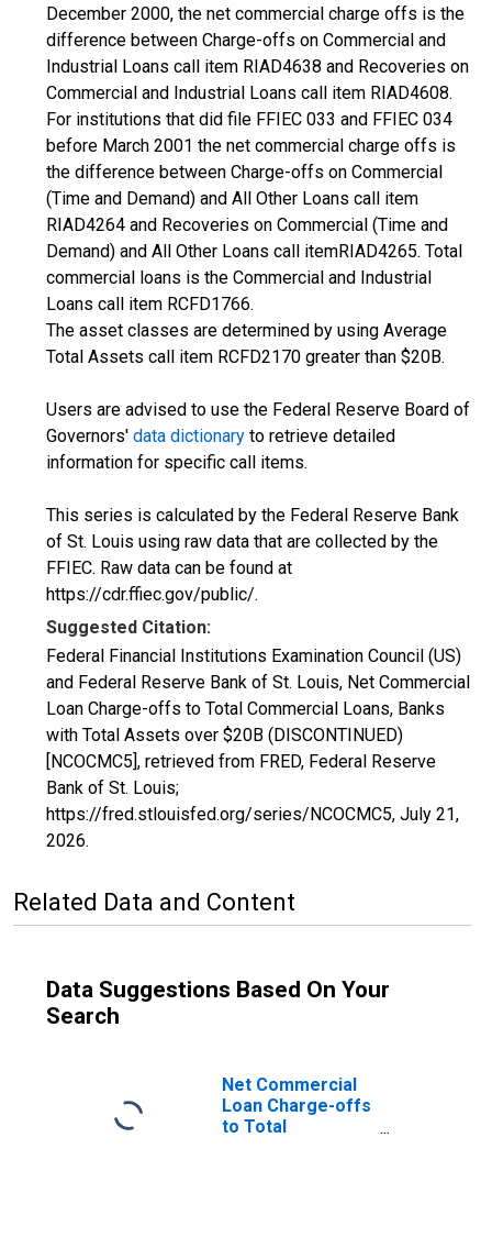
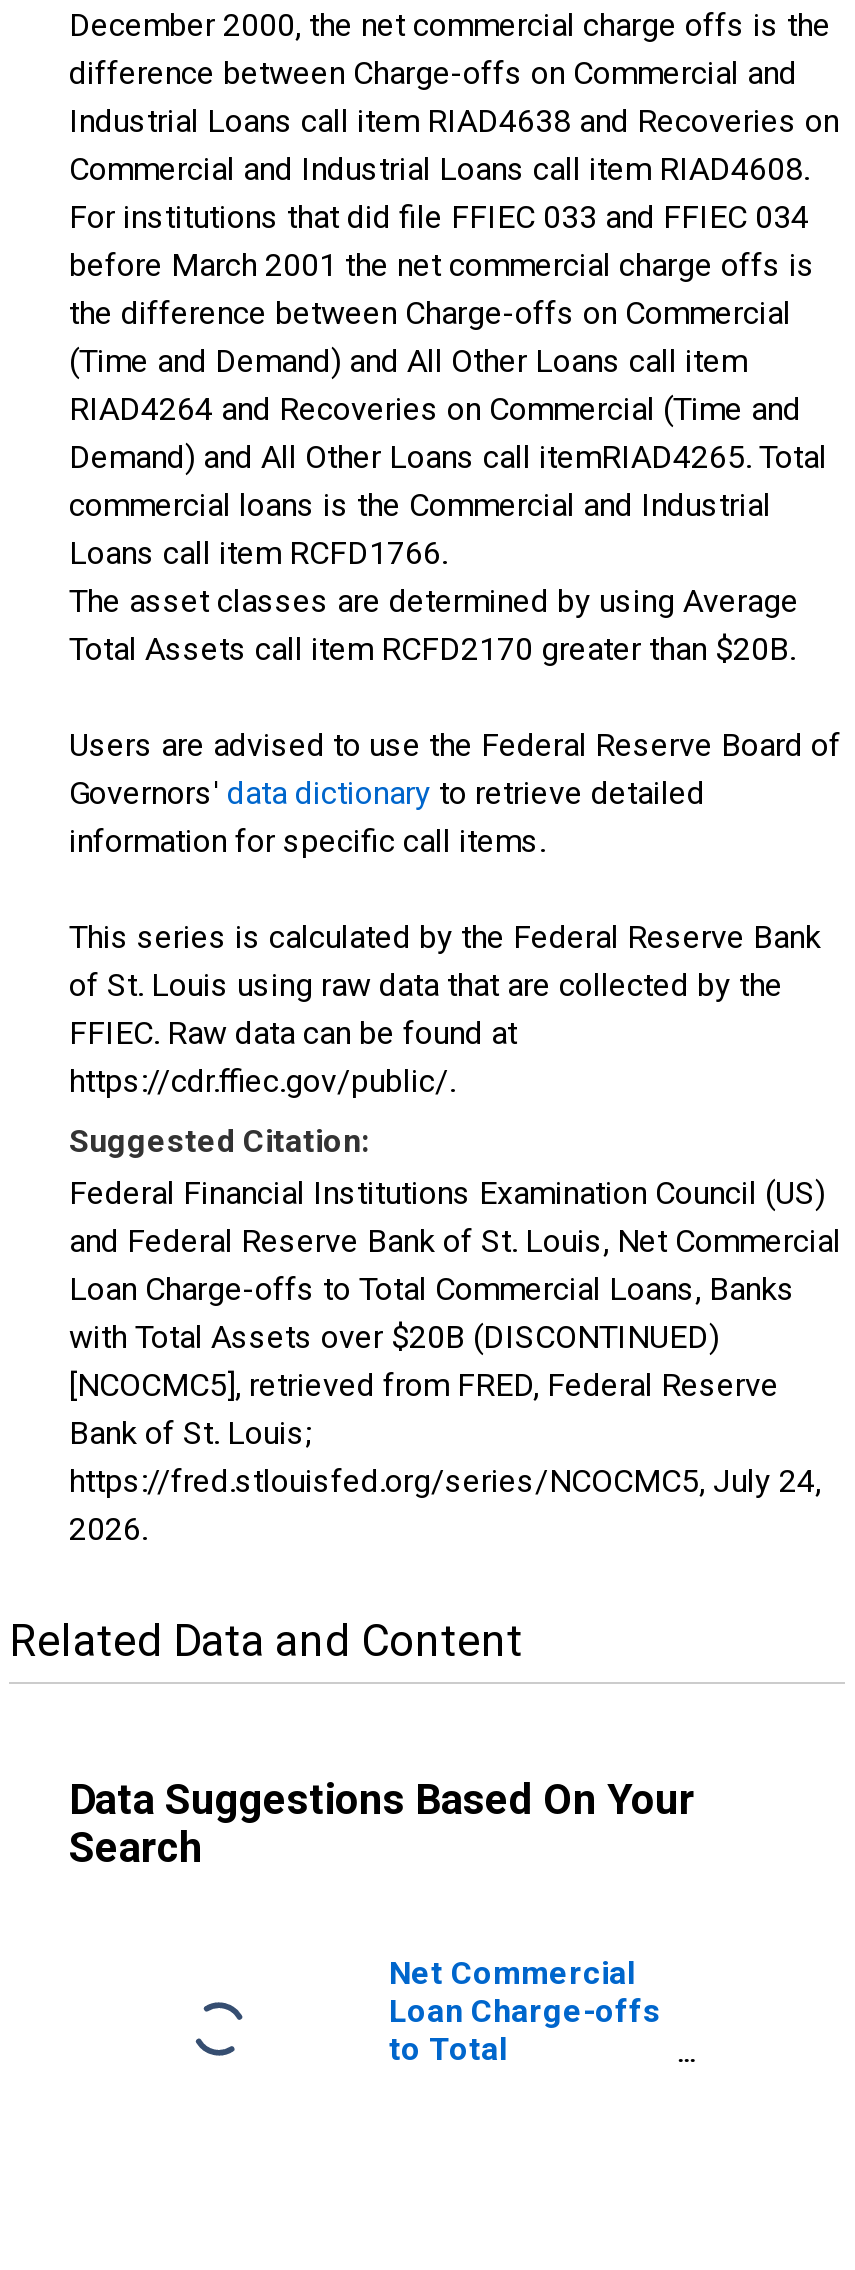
- https://fred.stlouisfed.org/series/NCOCMC5, July 21,
+ https://fred.stlouisfed.org/series/NCOCMC5, July 24,
